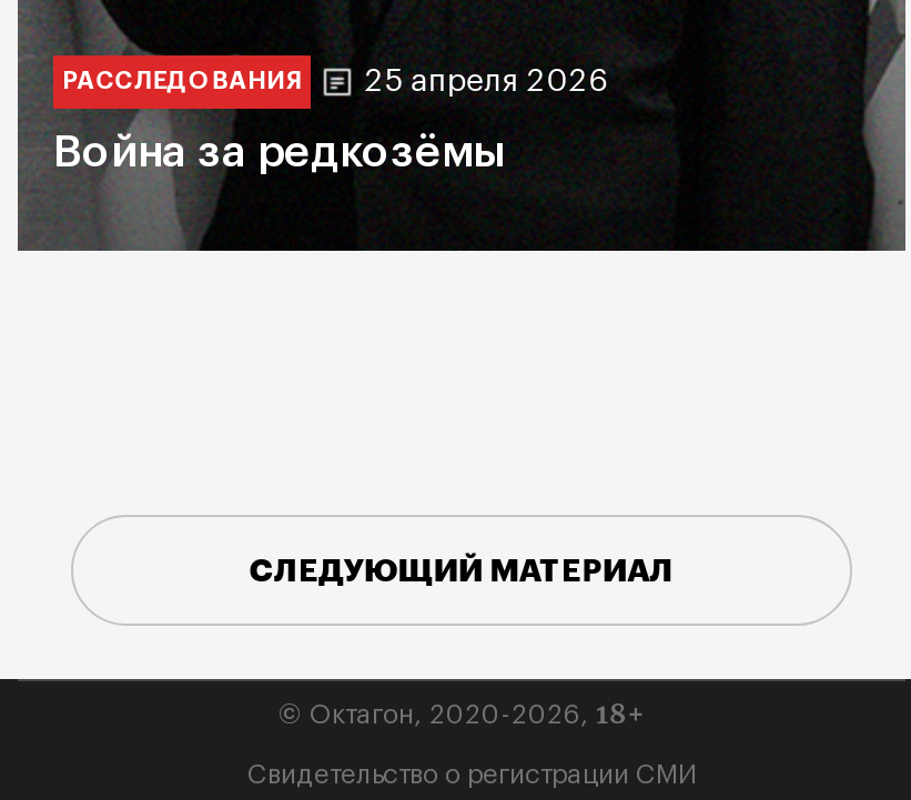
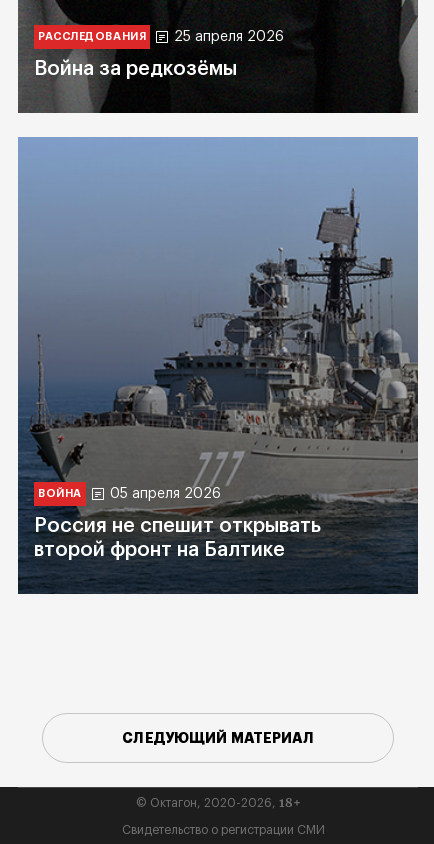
+ [image]
+ ВОЙНА
+ 05 апреля 2026
+ Россия не спешит открывать
+ второй фронт на Балтике
